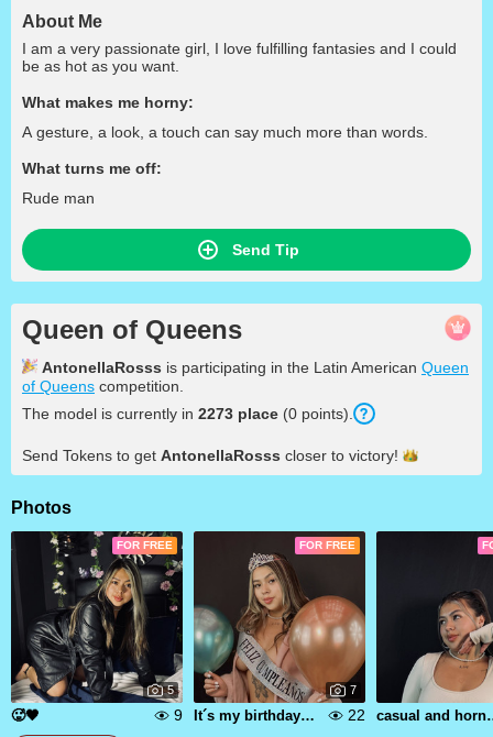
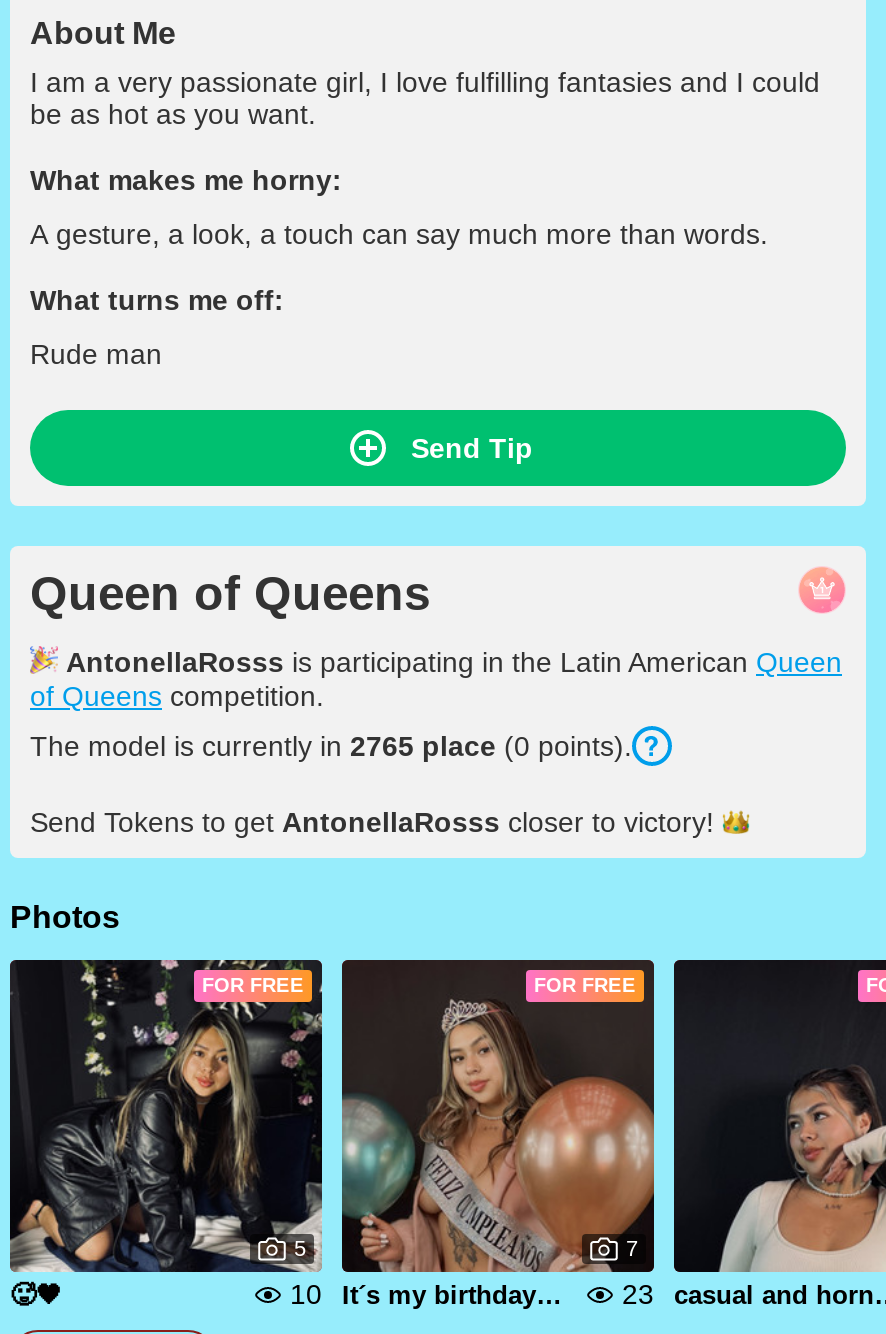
- The model is currently in 2273 place (0 points).
+ The model is currently in 2765 place (0 points).

- 9
+ 10

- 22
+ 23
